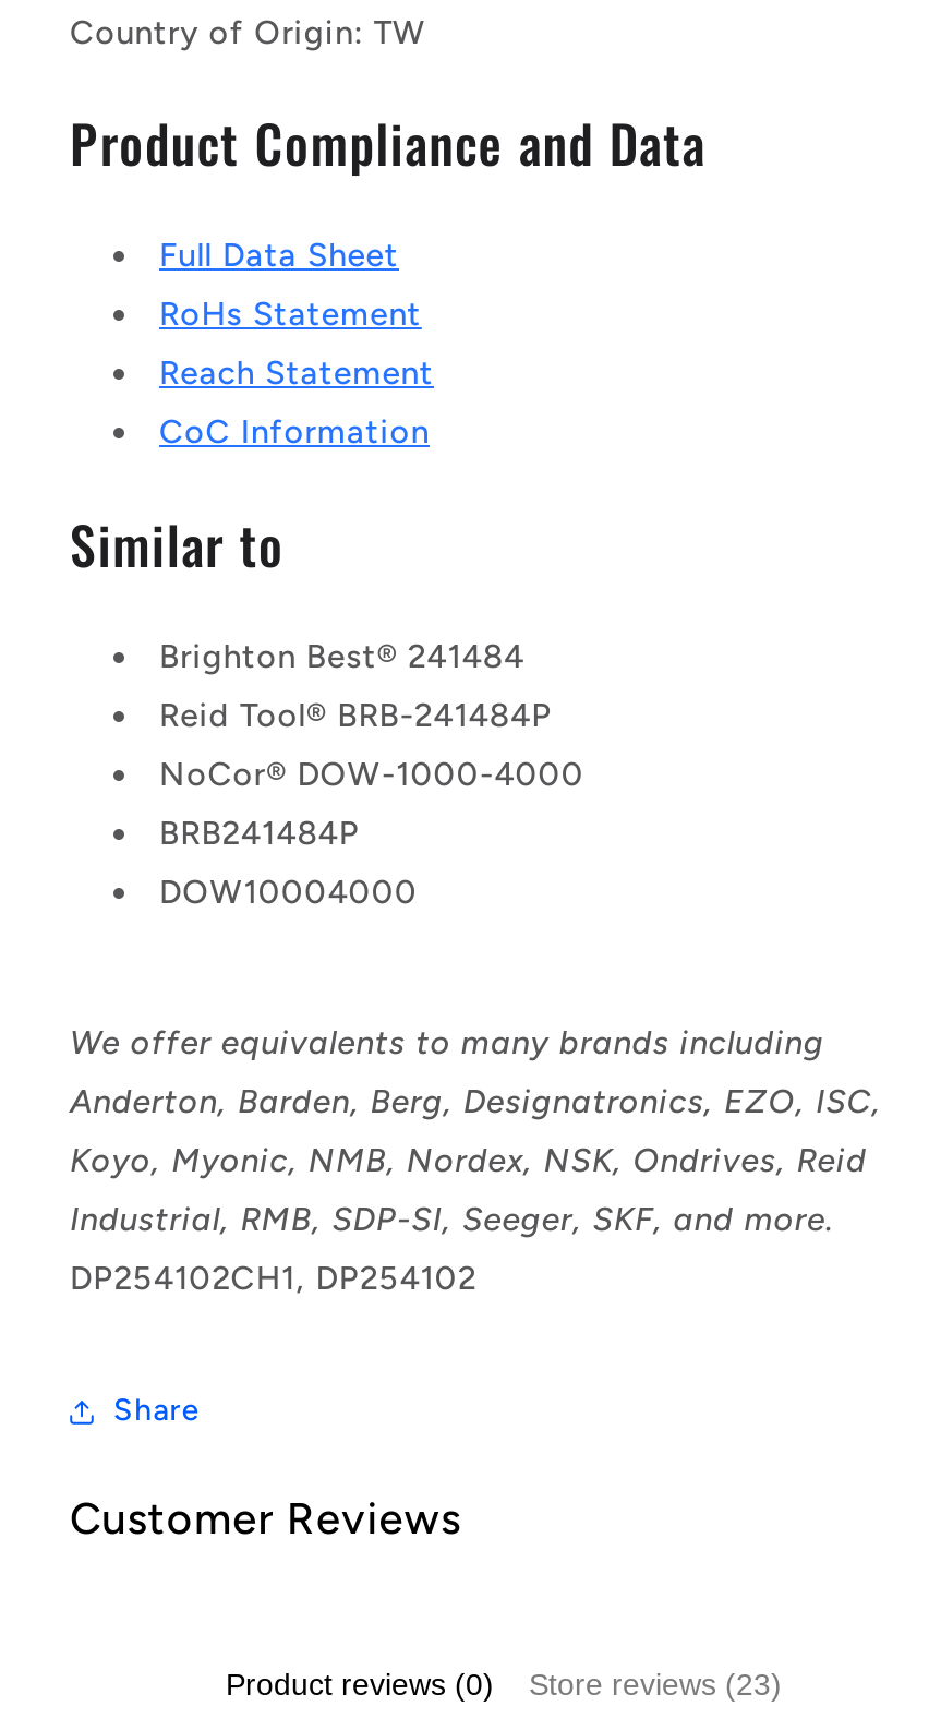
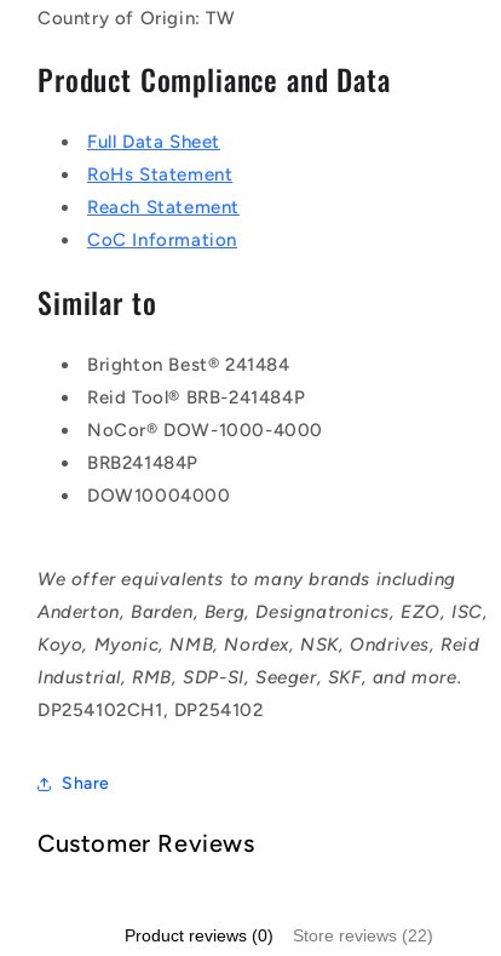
- Store reviews (23)
+ Store reviews (22)
